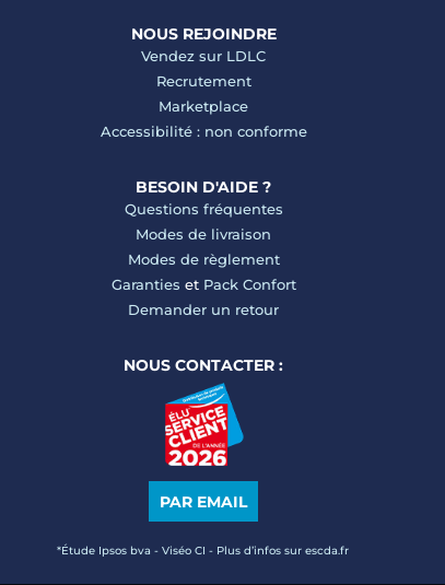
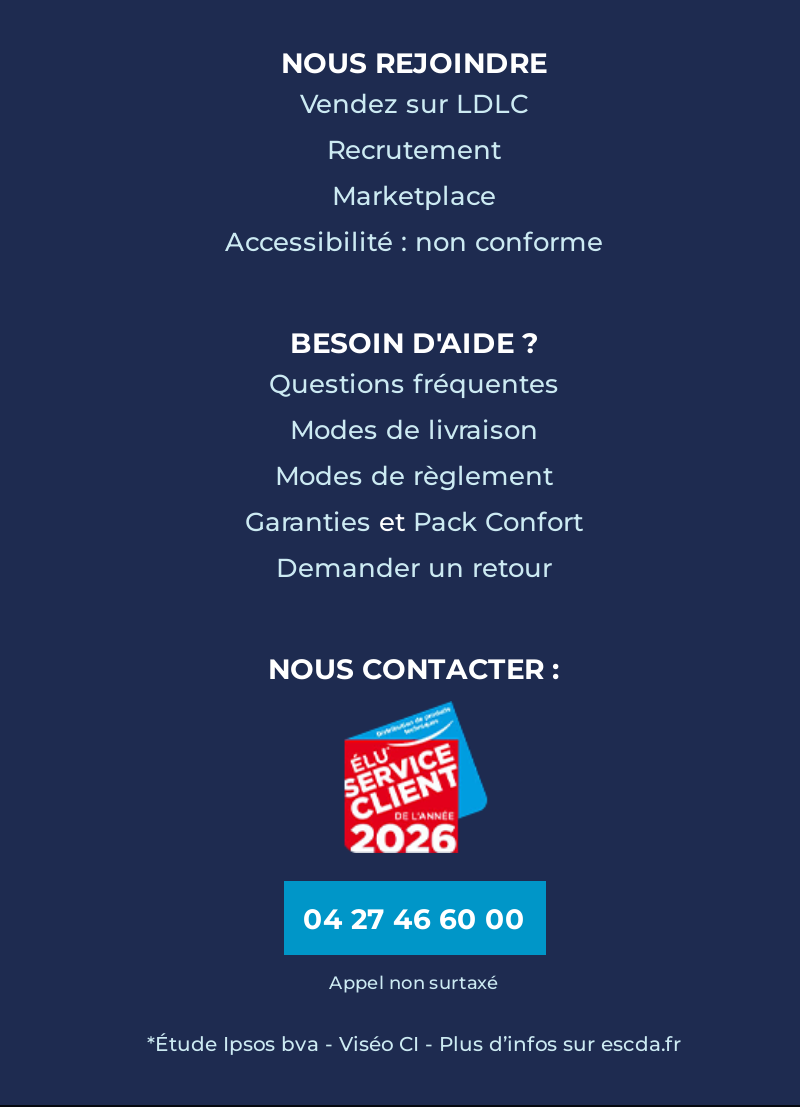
- PAR EMAIL
+ 04 27 46 60 00
+ Appel non surtaxé
